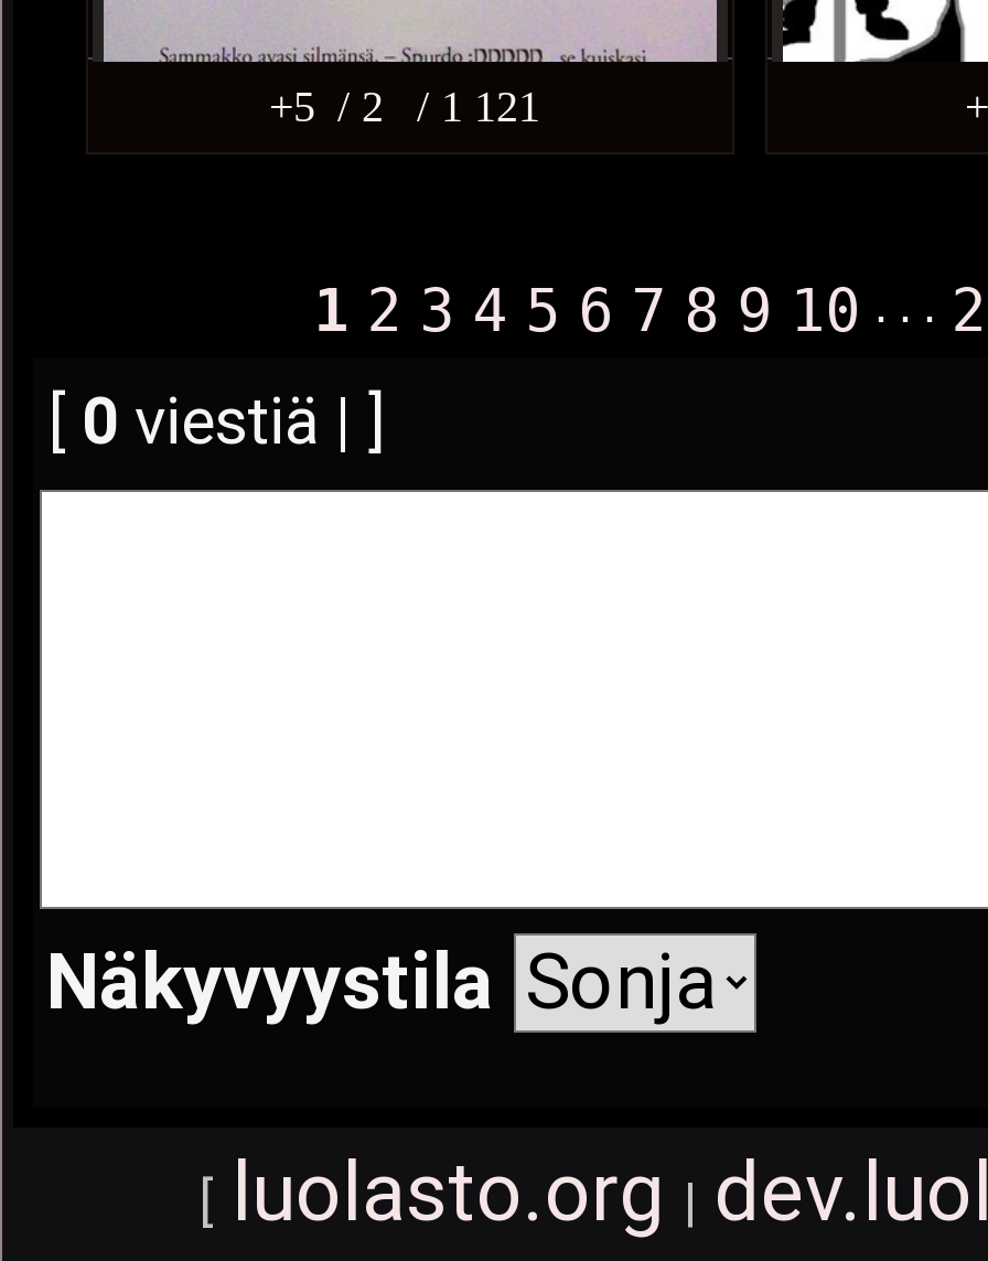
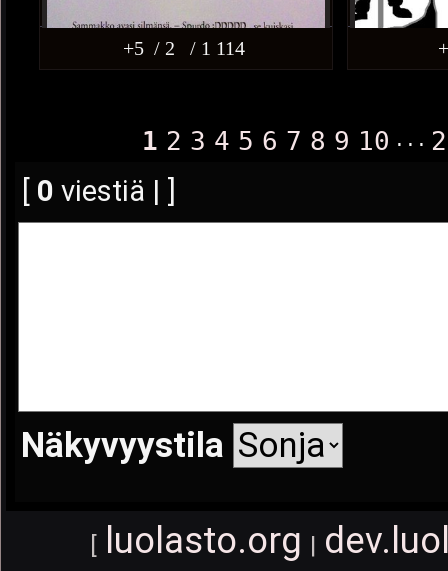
- +5 / 2 / 1 121
+ +5 / 2 / 1 114
